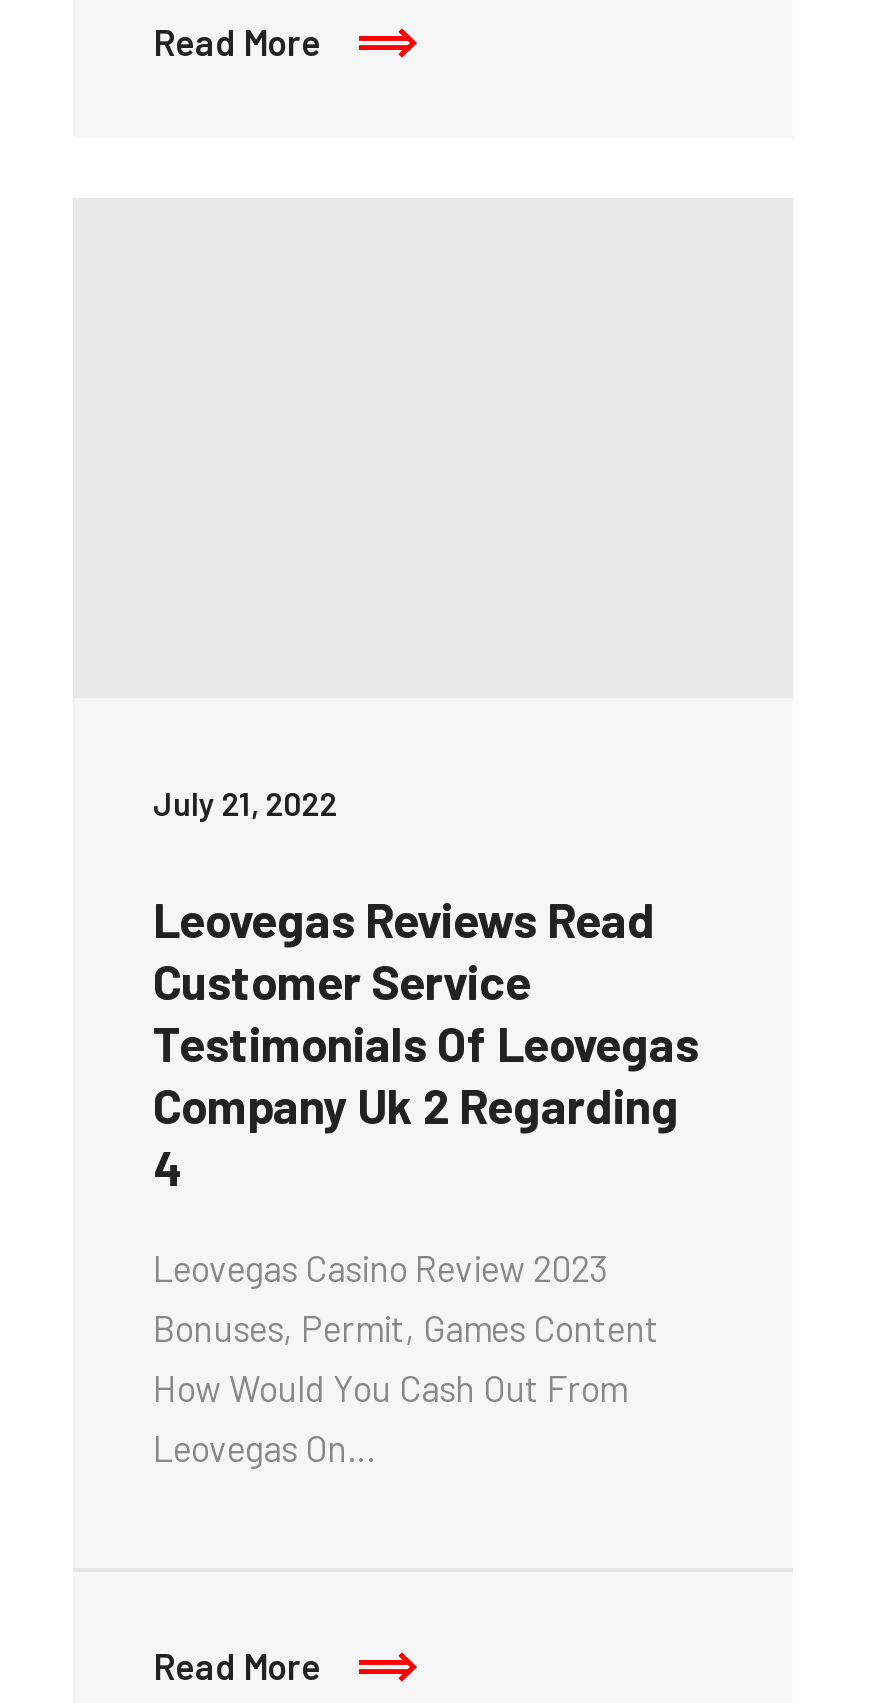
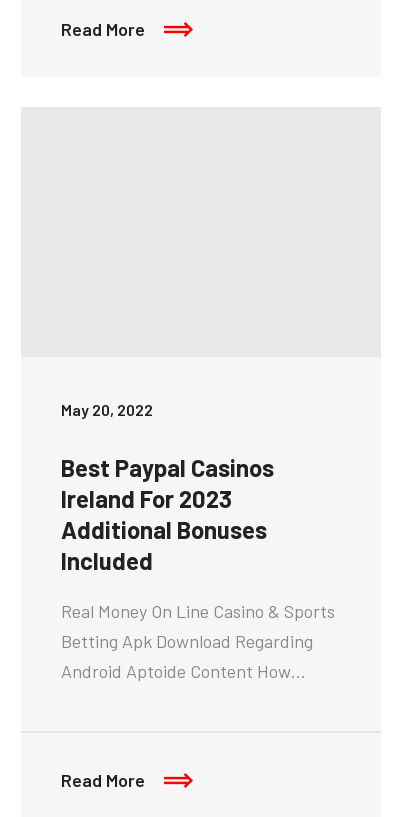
- July 21, 2022
+ May 20, 2022

- Leovegas Reviews Read
- Customer Service
- Testimonials Of Leovegas
- Company Uk 2 Regarding
- 4
+ Best Paypal Casinos
+ Ireland For 2023
+ Additional Bonuses
+ Included

- Leovegas Casino Review 2023
- Bonuses, Permit, Games Content
- How Would You Cash Out From
- Leovegas On…
+ Real Money On Line Casino & Sports
+ Betting Apk Download Regarding
+ Android Aptoide Content How…
